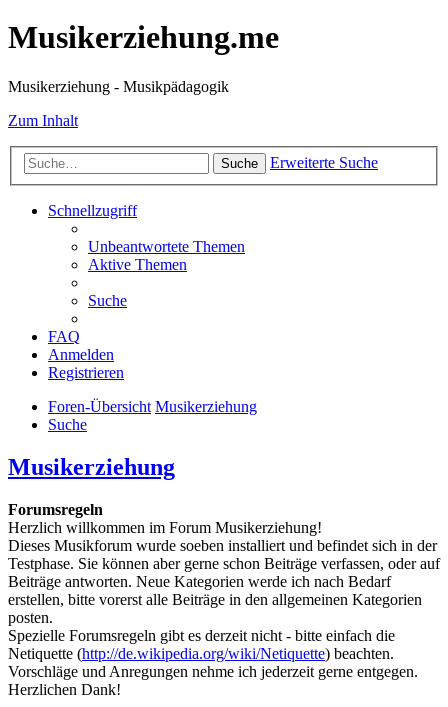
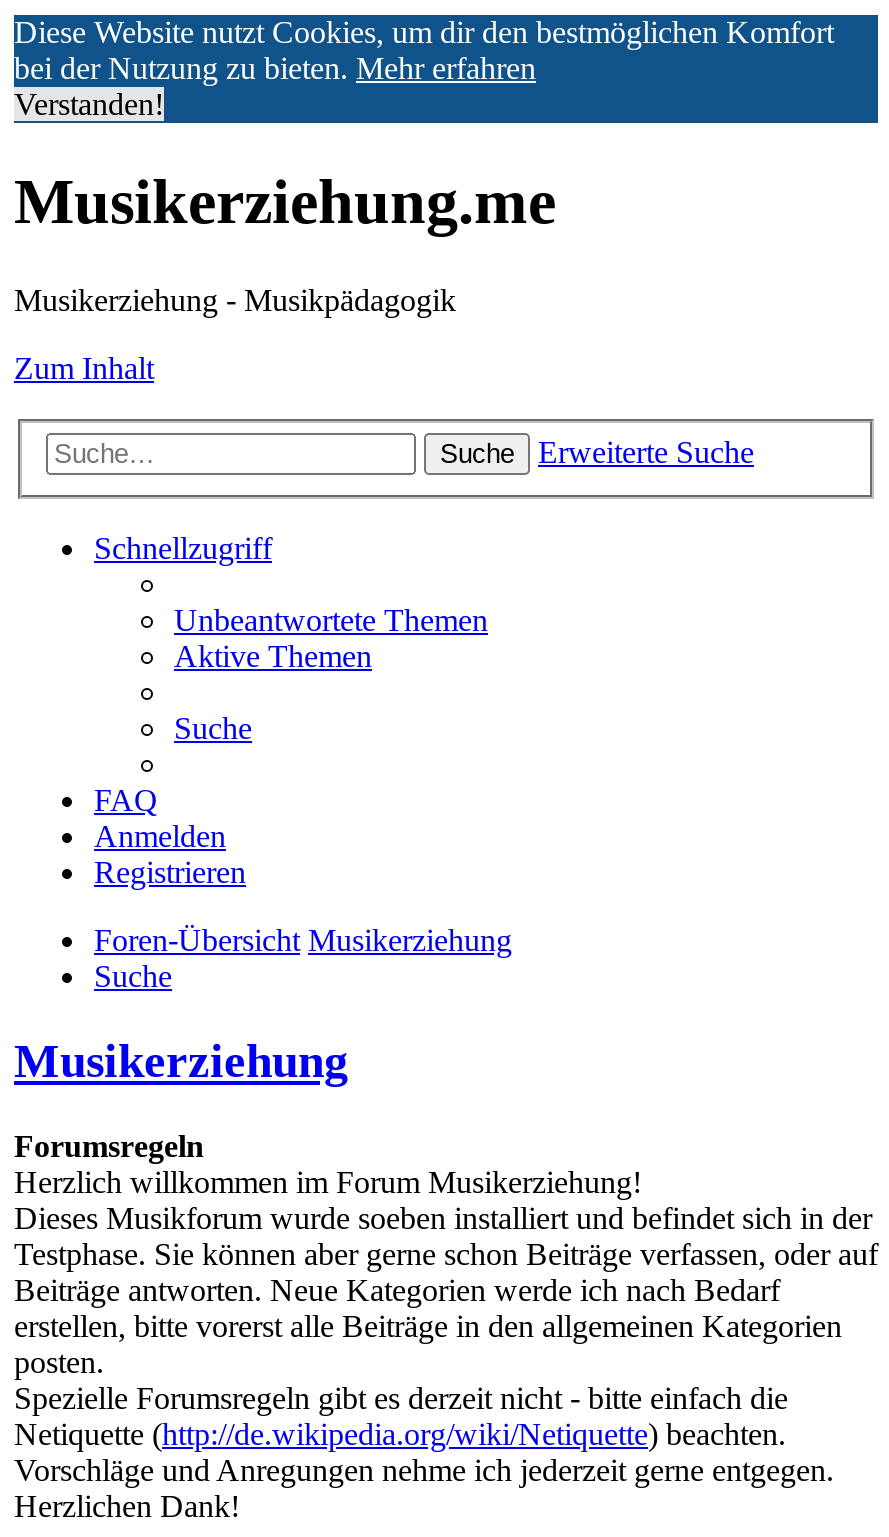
+ Diese Website nutzt Cookies, um dir den bestmöglichen Komfort
+ bei der Nutzung zu bieten. Mehr erfahren
+ Verstanden!
